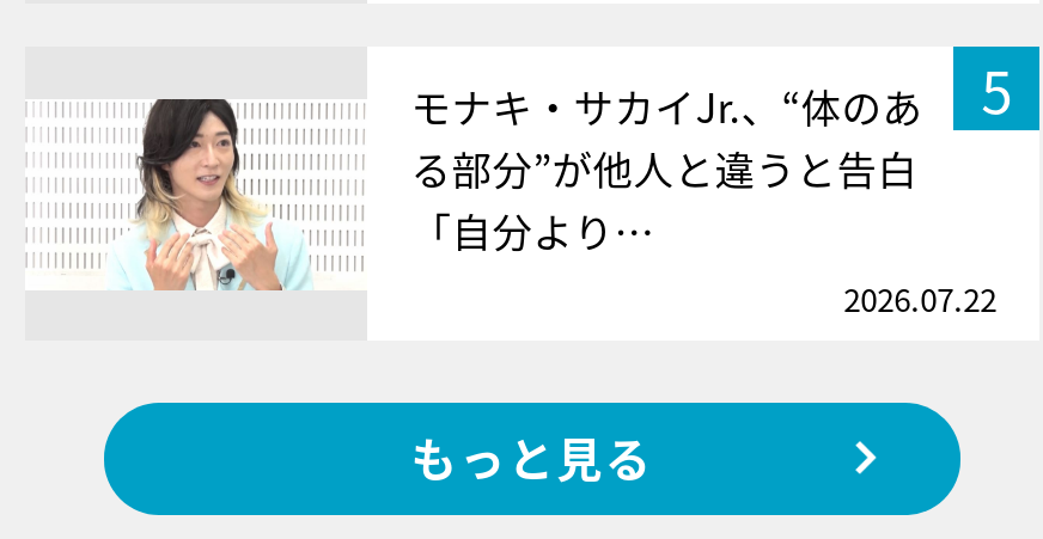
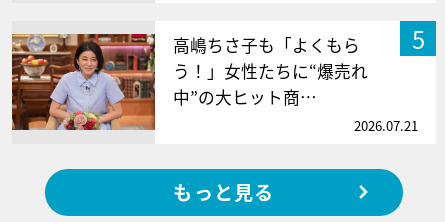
- [image]
- モナキ・サカイJr.、“体のあ
- る部分”が他人と違うと告白
- 「自分より…
- 2026.07.22
+ [image]
+ 高嶋ちさ子も「よくもら
+ う！」女性たちに“爆売れ
+ 中”の大ヒット商…
+ 2026.07.21
